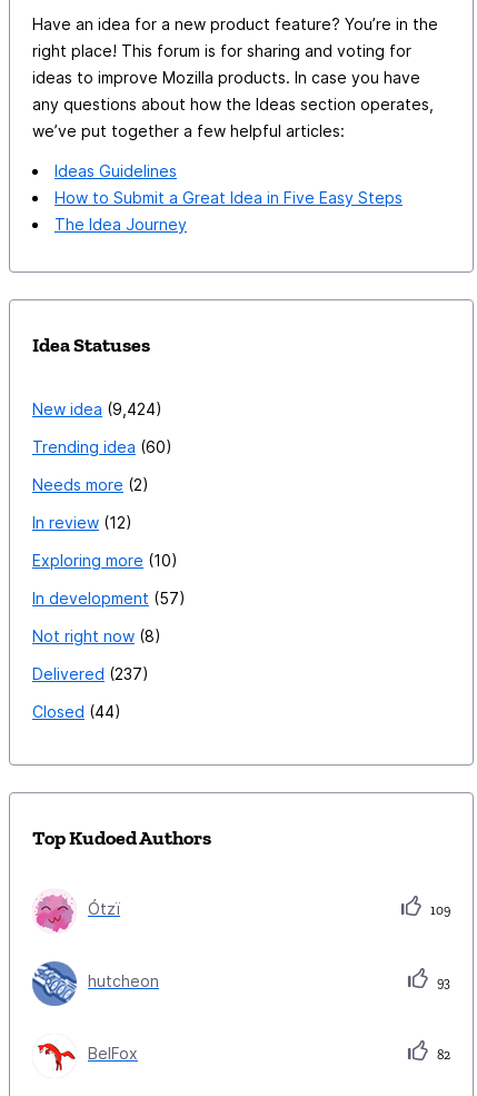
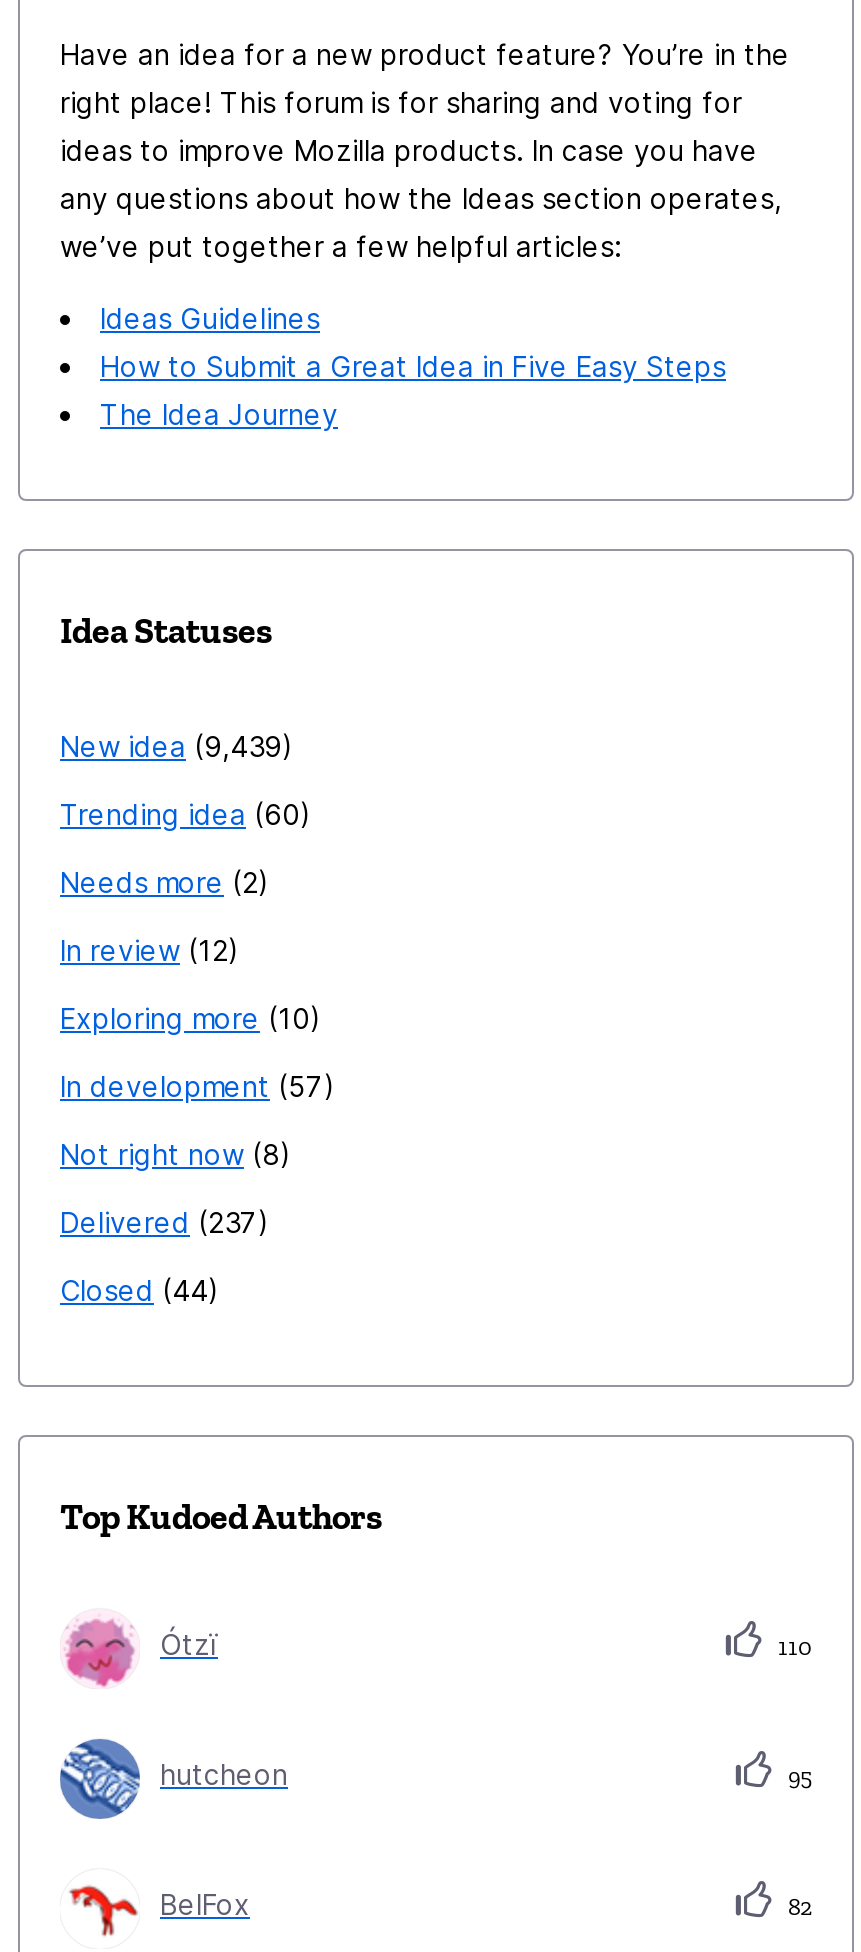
- New idea 9,424
+ New idea 9,439

- 109
+ 110

- 93
+ 95
